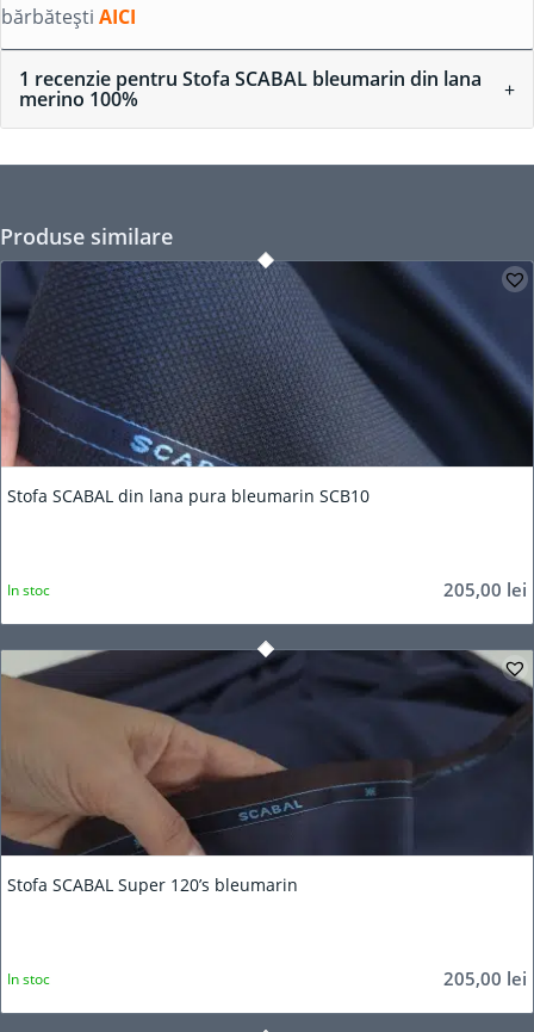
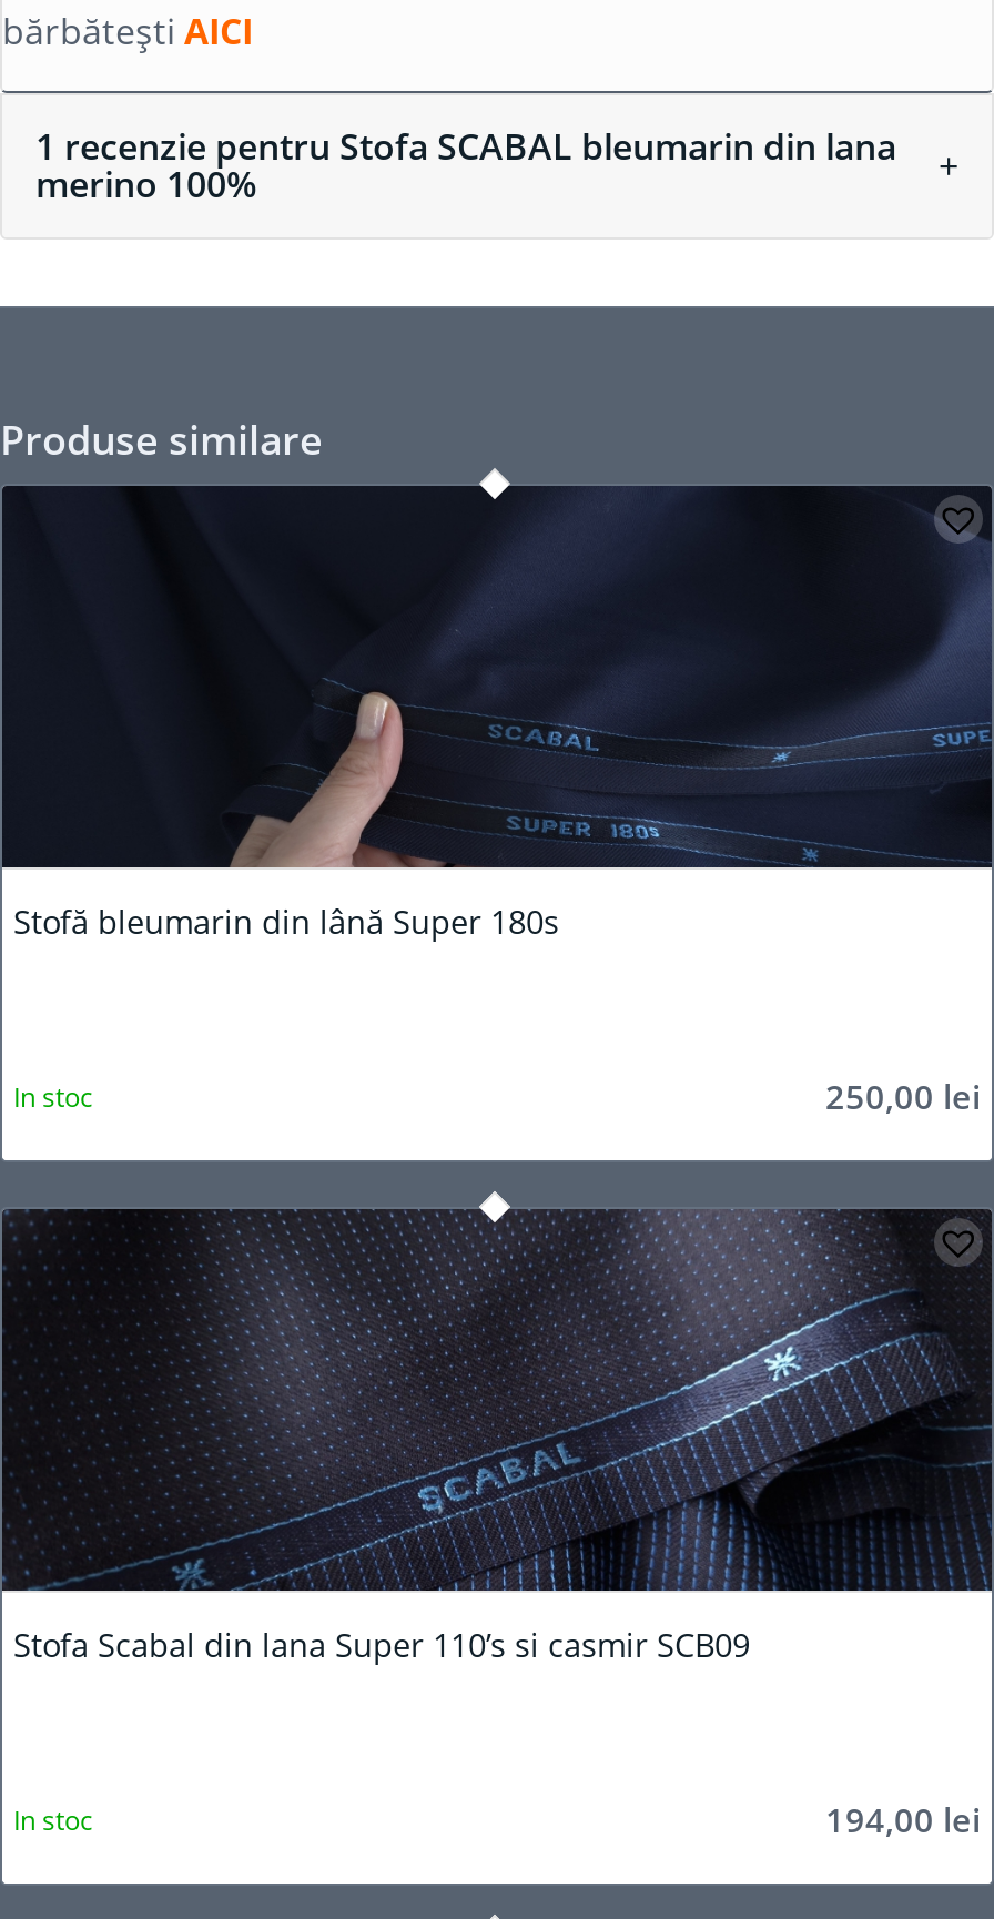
- [image]
- Stofa SCABAL din lana pura bleumarin SCB10
+ [image]
+ Stofă bleumarin din lână Super 180s

- 205,00 lei
+ 250,00 lei

- [image]
- Stofa SCABAL Super 120’s bleumarin
+ [image]
+ Stofa Scabal din lana Super 110’s si casmir SCB09

- 205,00 lei
+ 194,00 lei
